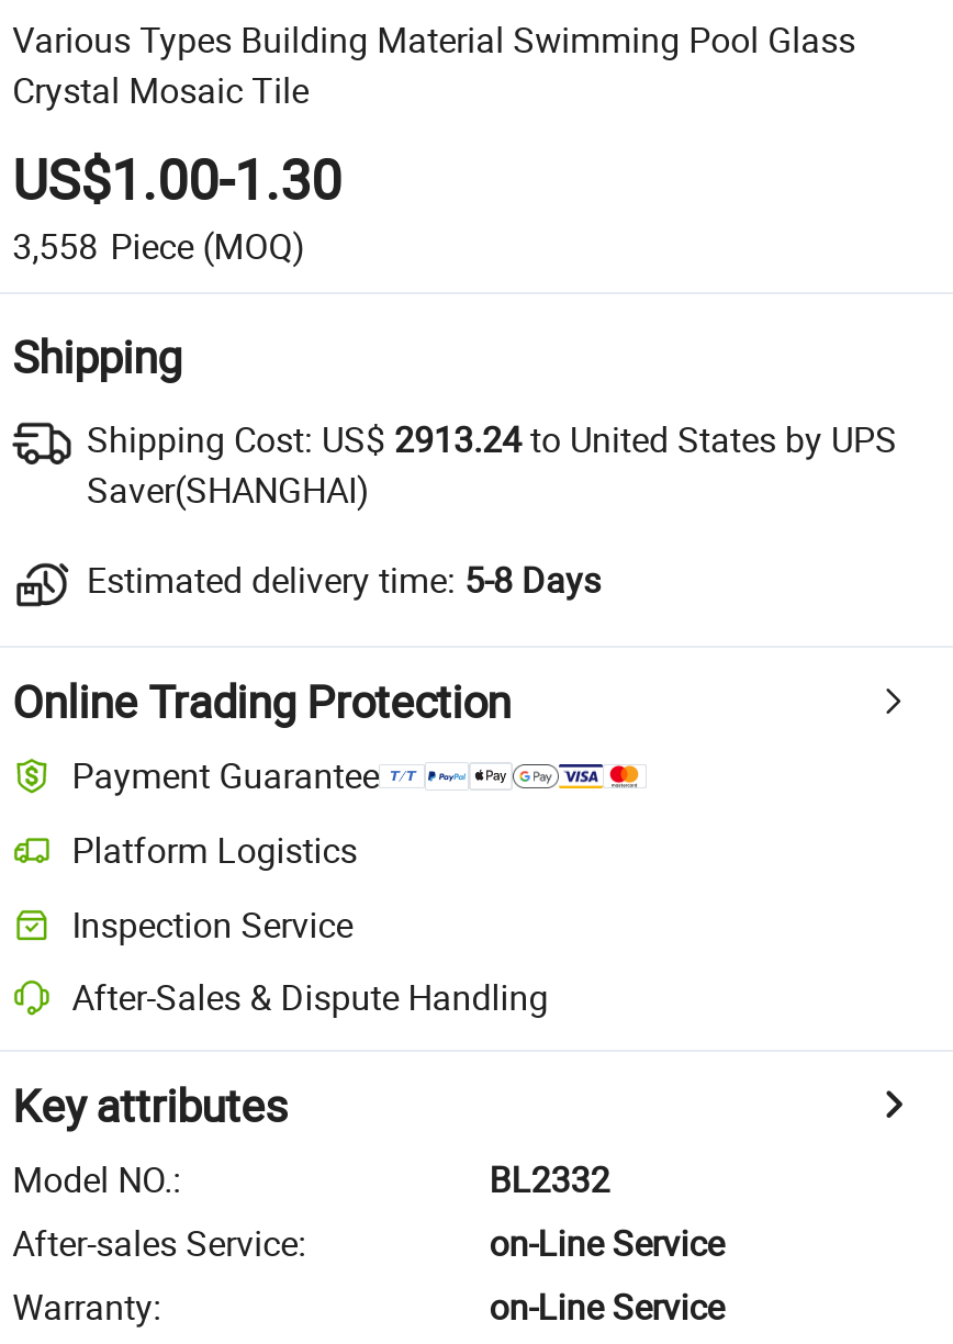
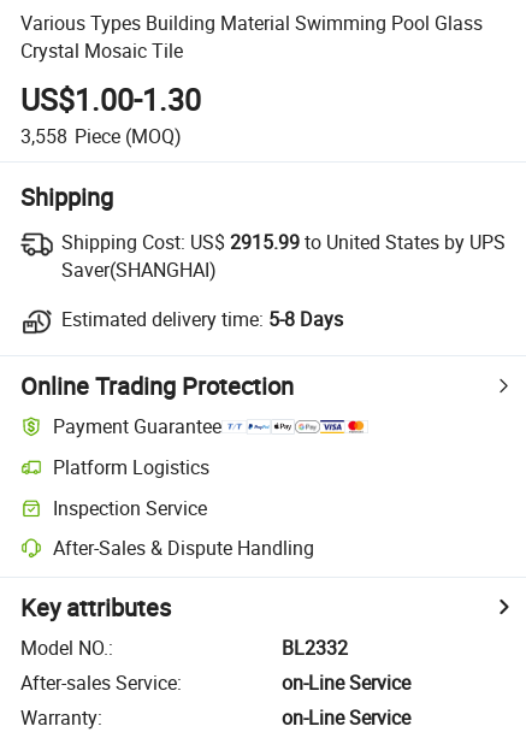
- Shipping Cost: US$2913.24to United States by UPS
+ Shipping Cost: US$2915.99to United States by UPS
